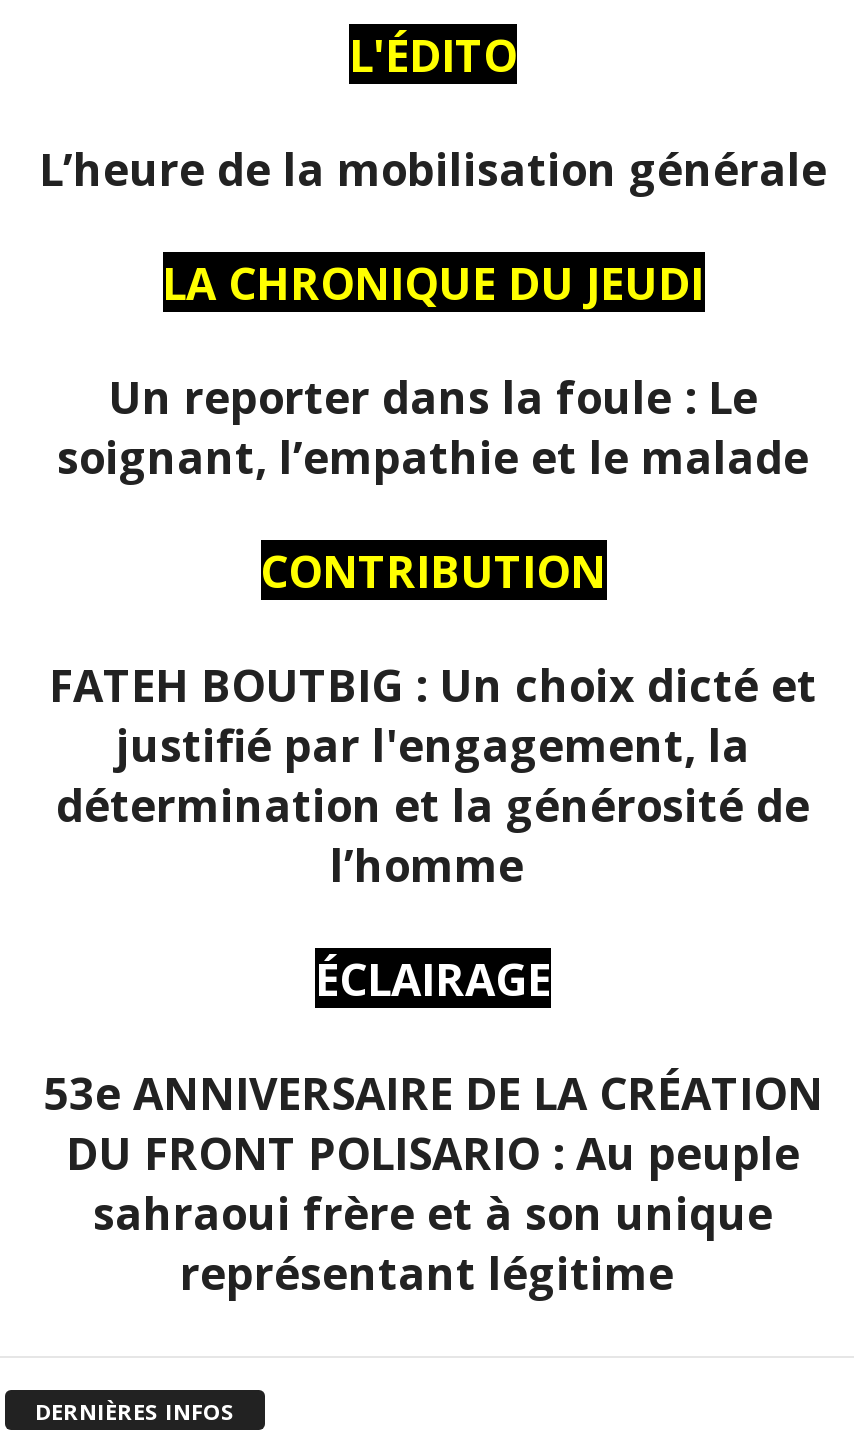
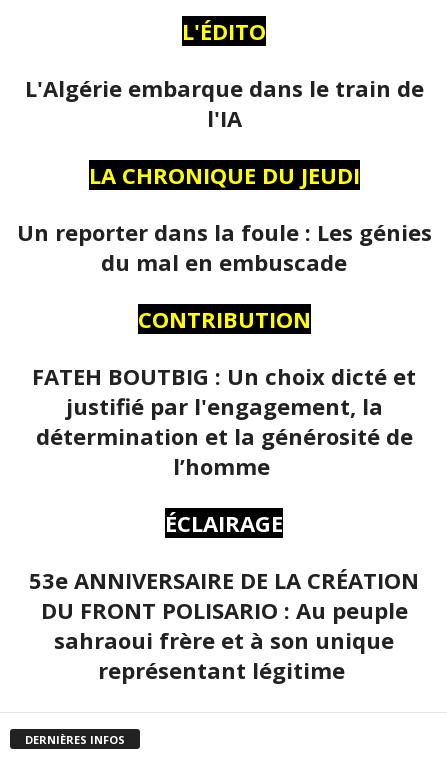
- L’heure de la mobilisation générale
+ L'Algérie embarque dans le train de
+ l'IA

- Un reporter dans la foule : Le
- soignant, l’empathie et le malade
+ Un reporter dans la foule : Les génies
+ du mal en embuscade
